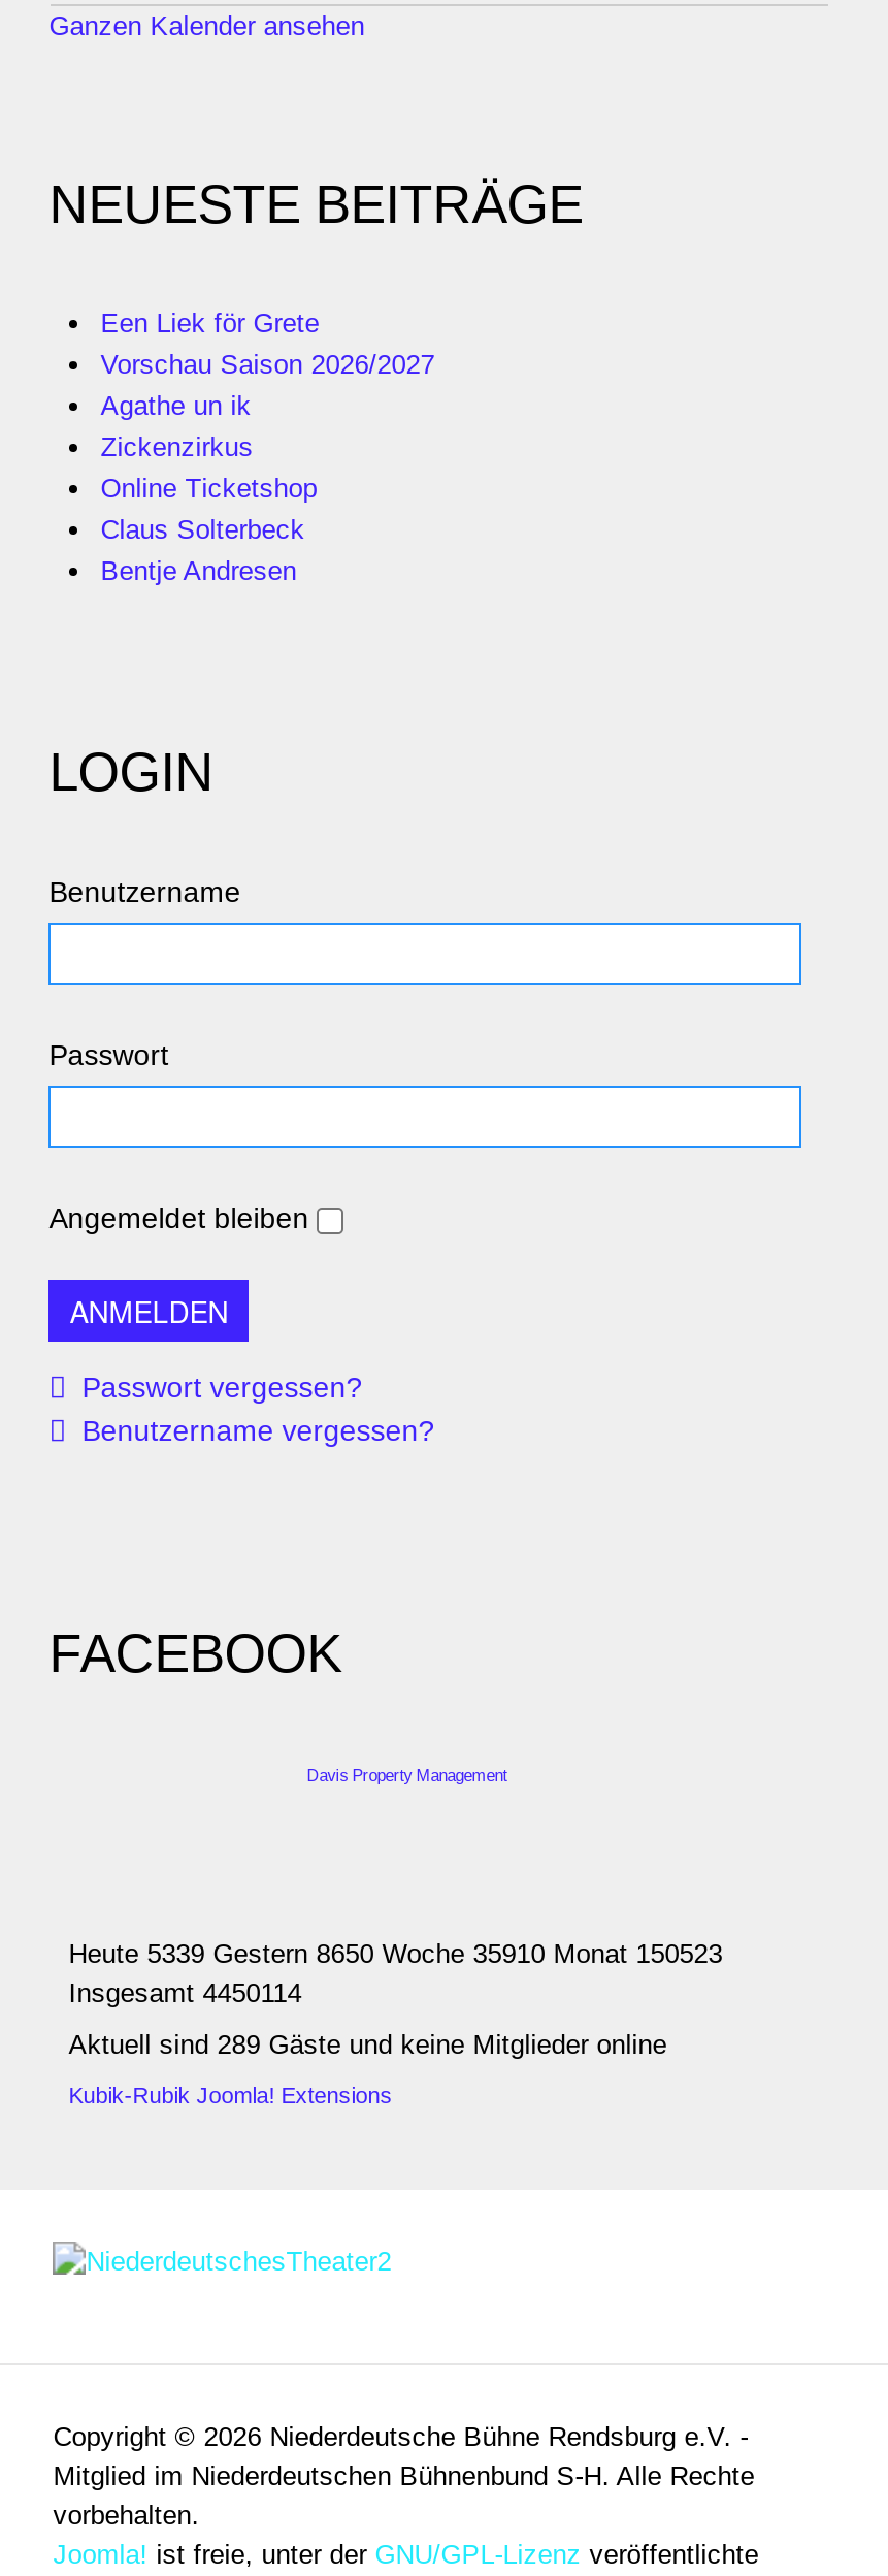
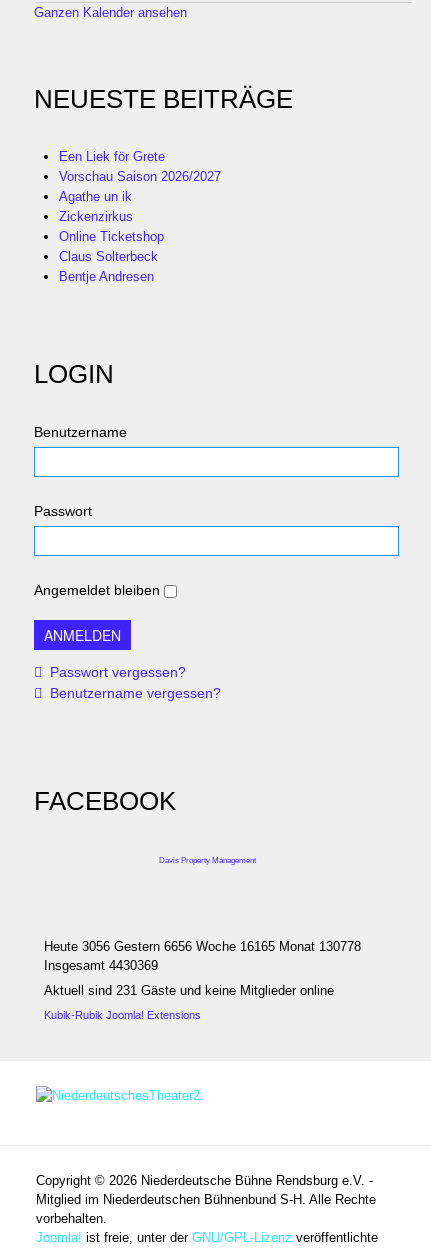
- Heute 5339 Gestern 8650 Woche 35910 Monat 150523
+ Heute 3056 Gestern 6656 Woche 16165 Monat 130778

- Insgesamt 4450114
+ Insgesamt 4430369

- Aktuell sind 289 Gäste und keine Mitglieder online
+ Aktuell sind 231 Gäste und keine Mitglieder online
